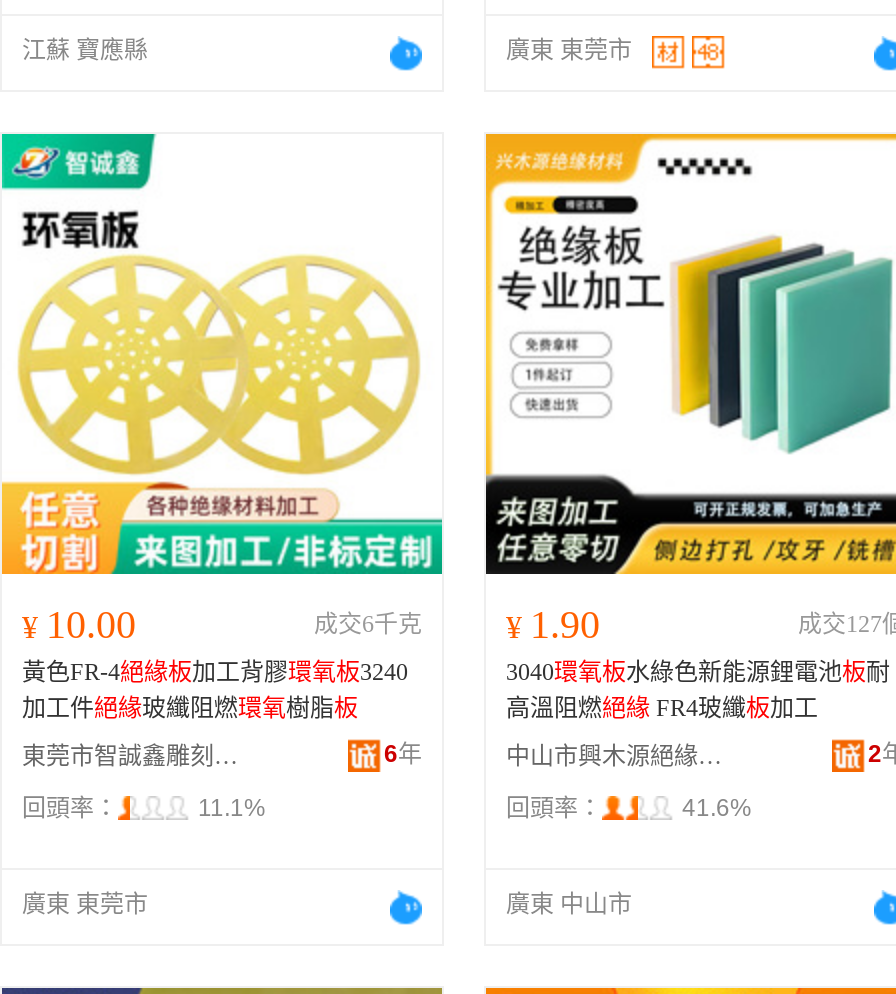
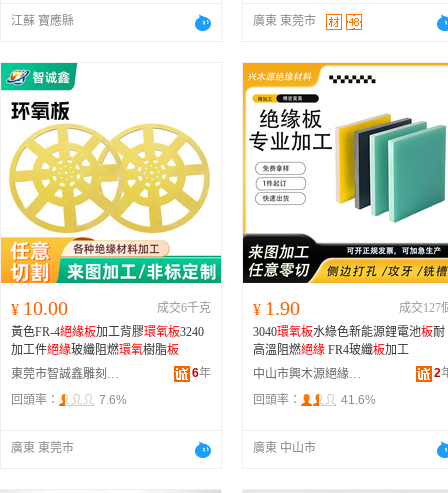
- 11.1%
+ 7.6%
